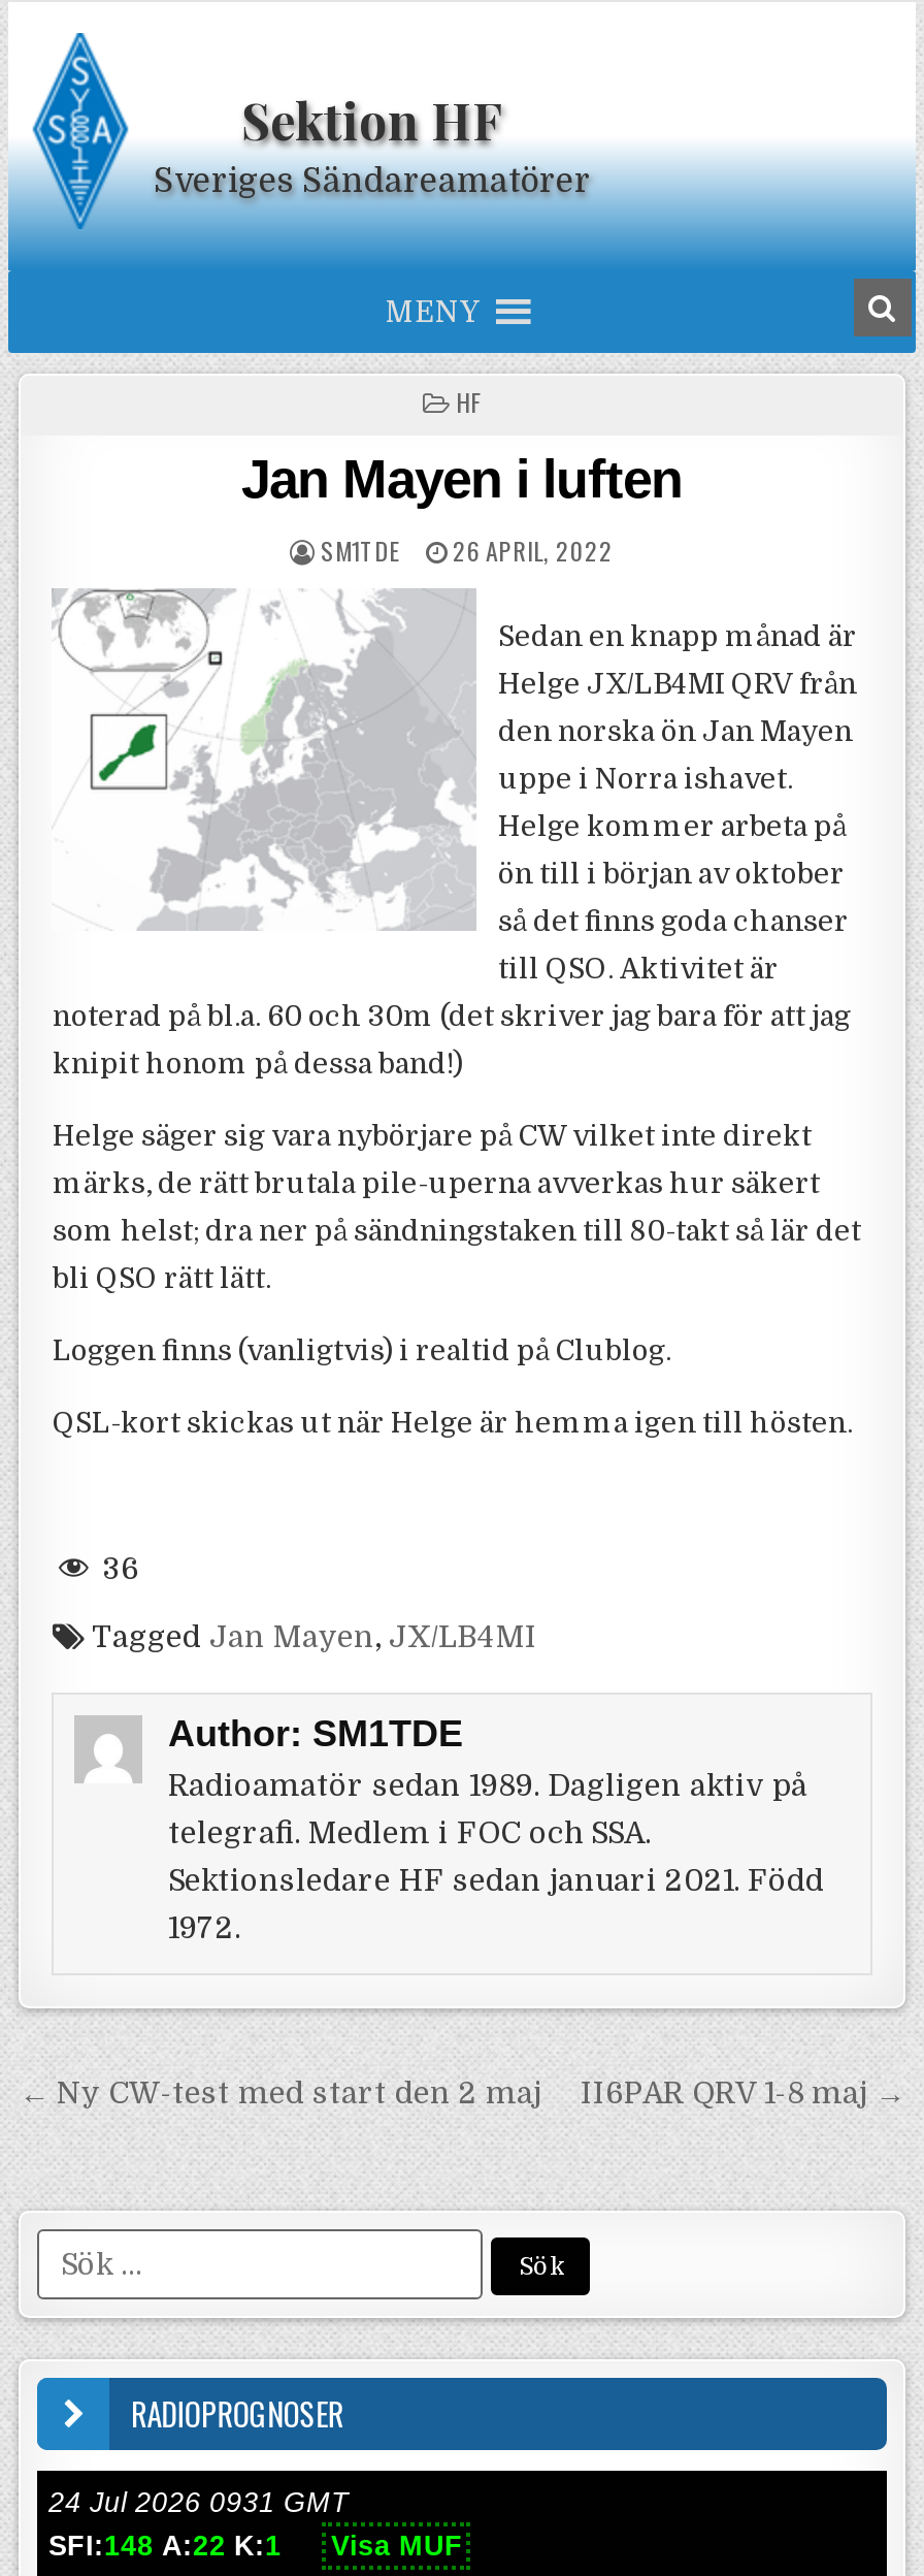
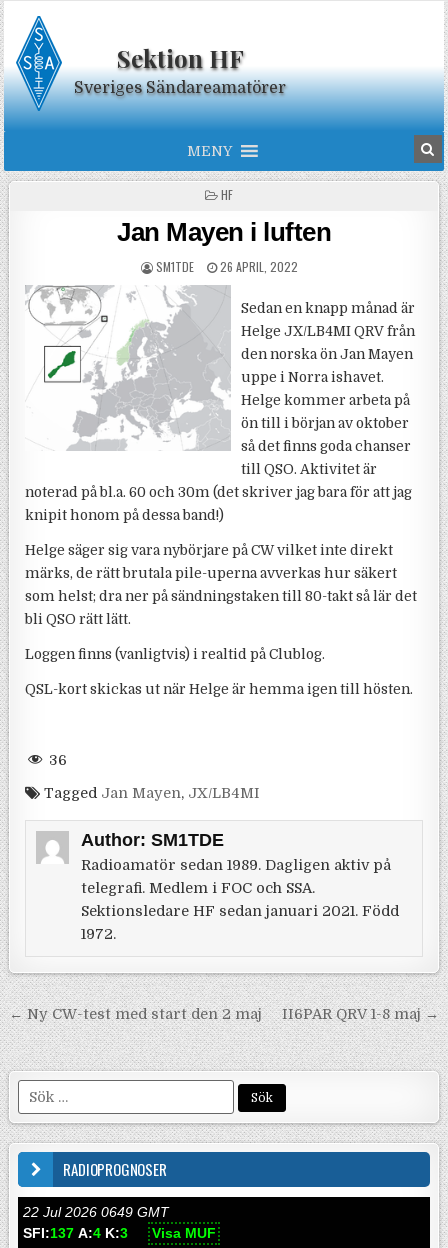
- 24 Jul 2026 0931 GMT
+ 22 Jul 2026 0649 GMT

- SFI:148 A:22 K:1 Visa MUF
+ SFI:137 A:4 K:3 Visa MUF
